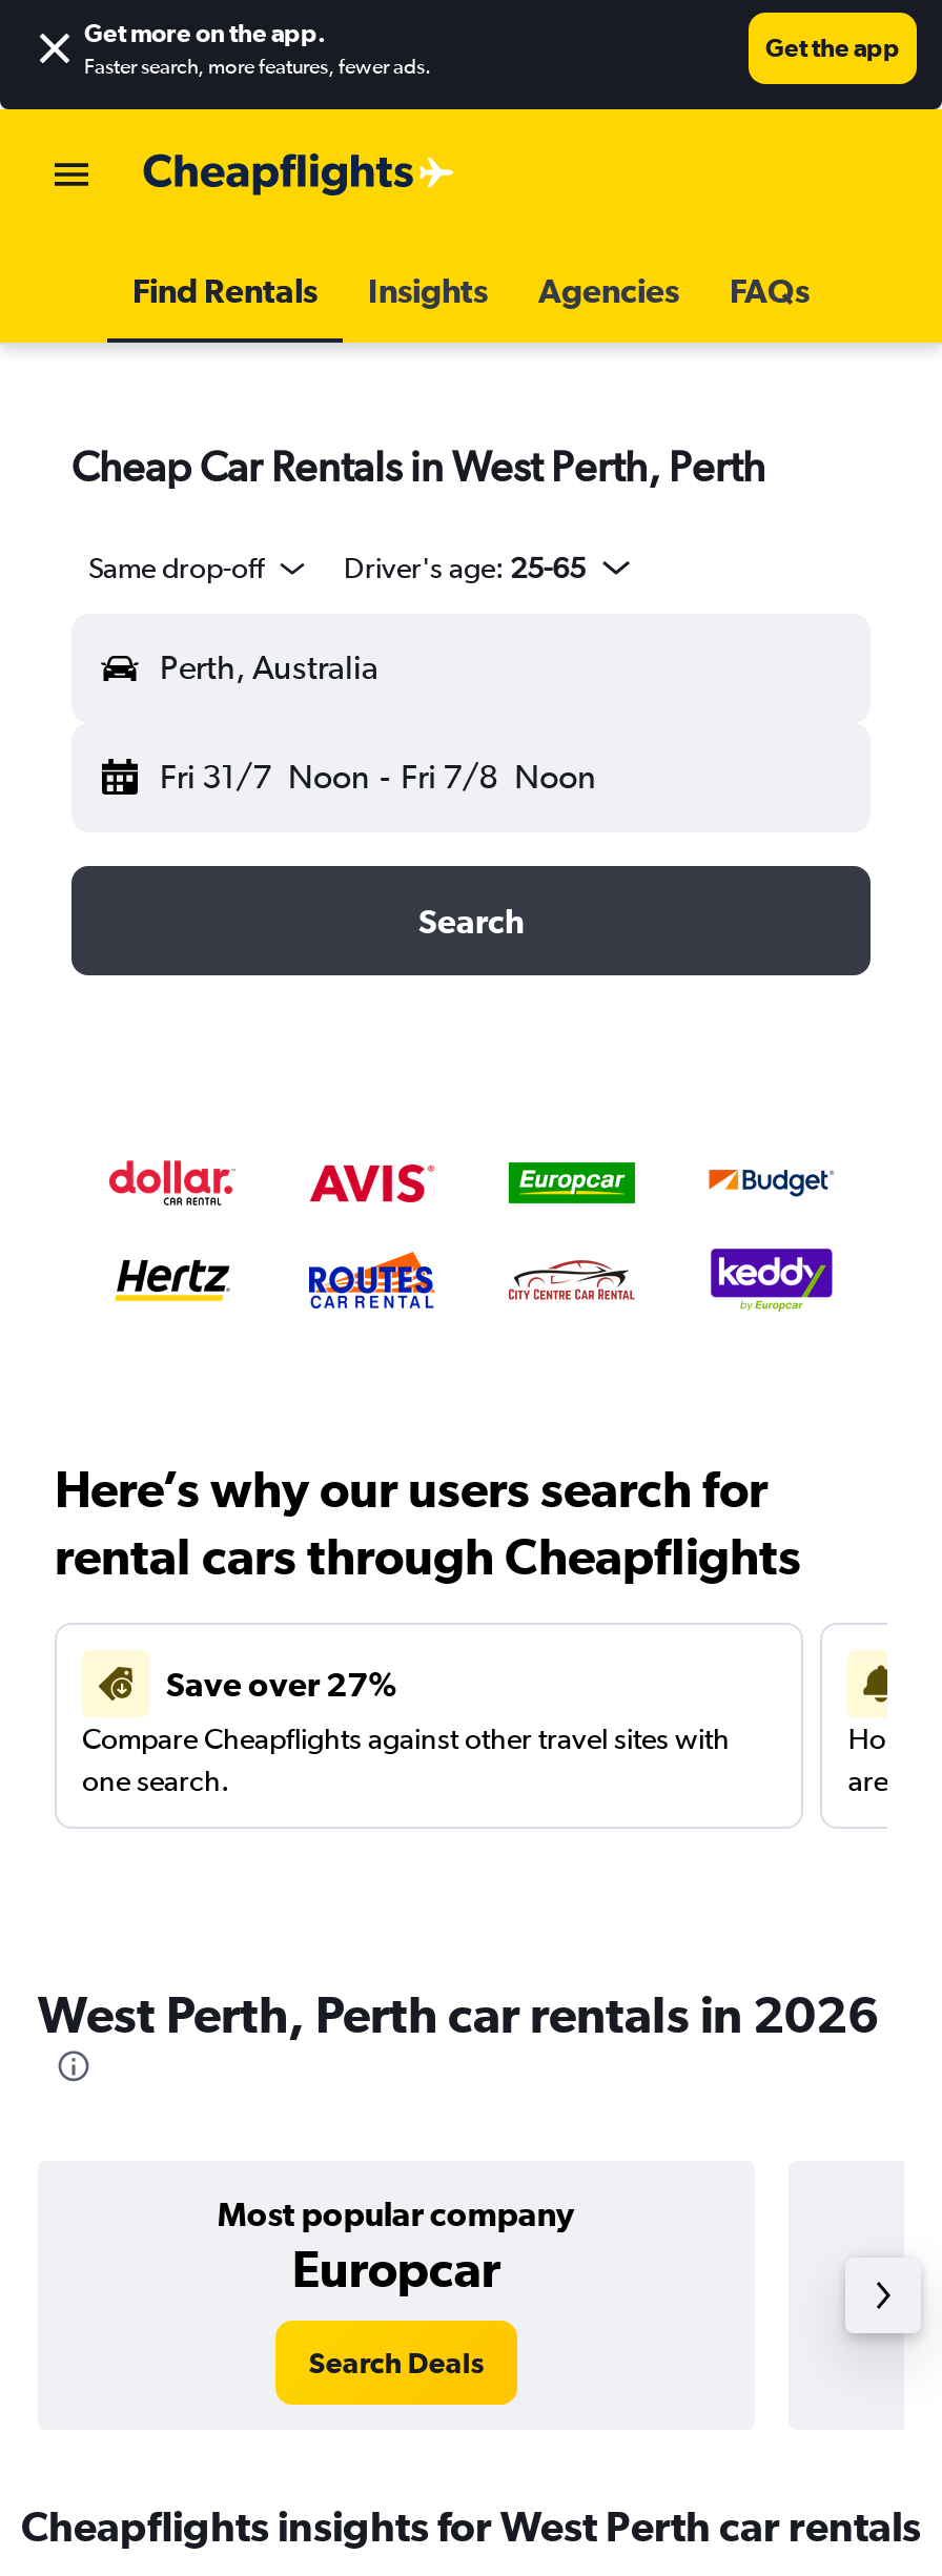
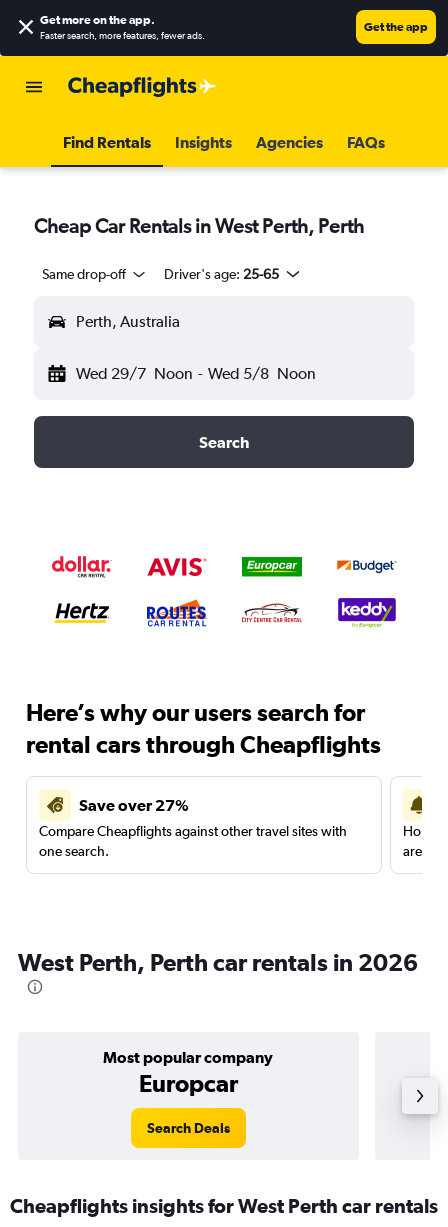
- Fri 31/7 Noon - Fri 7/8 Noon
+ Wed 29/7 Noon - Wed 5/8 Noon
